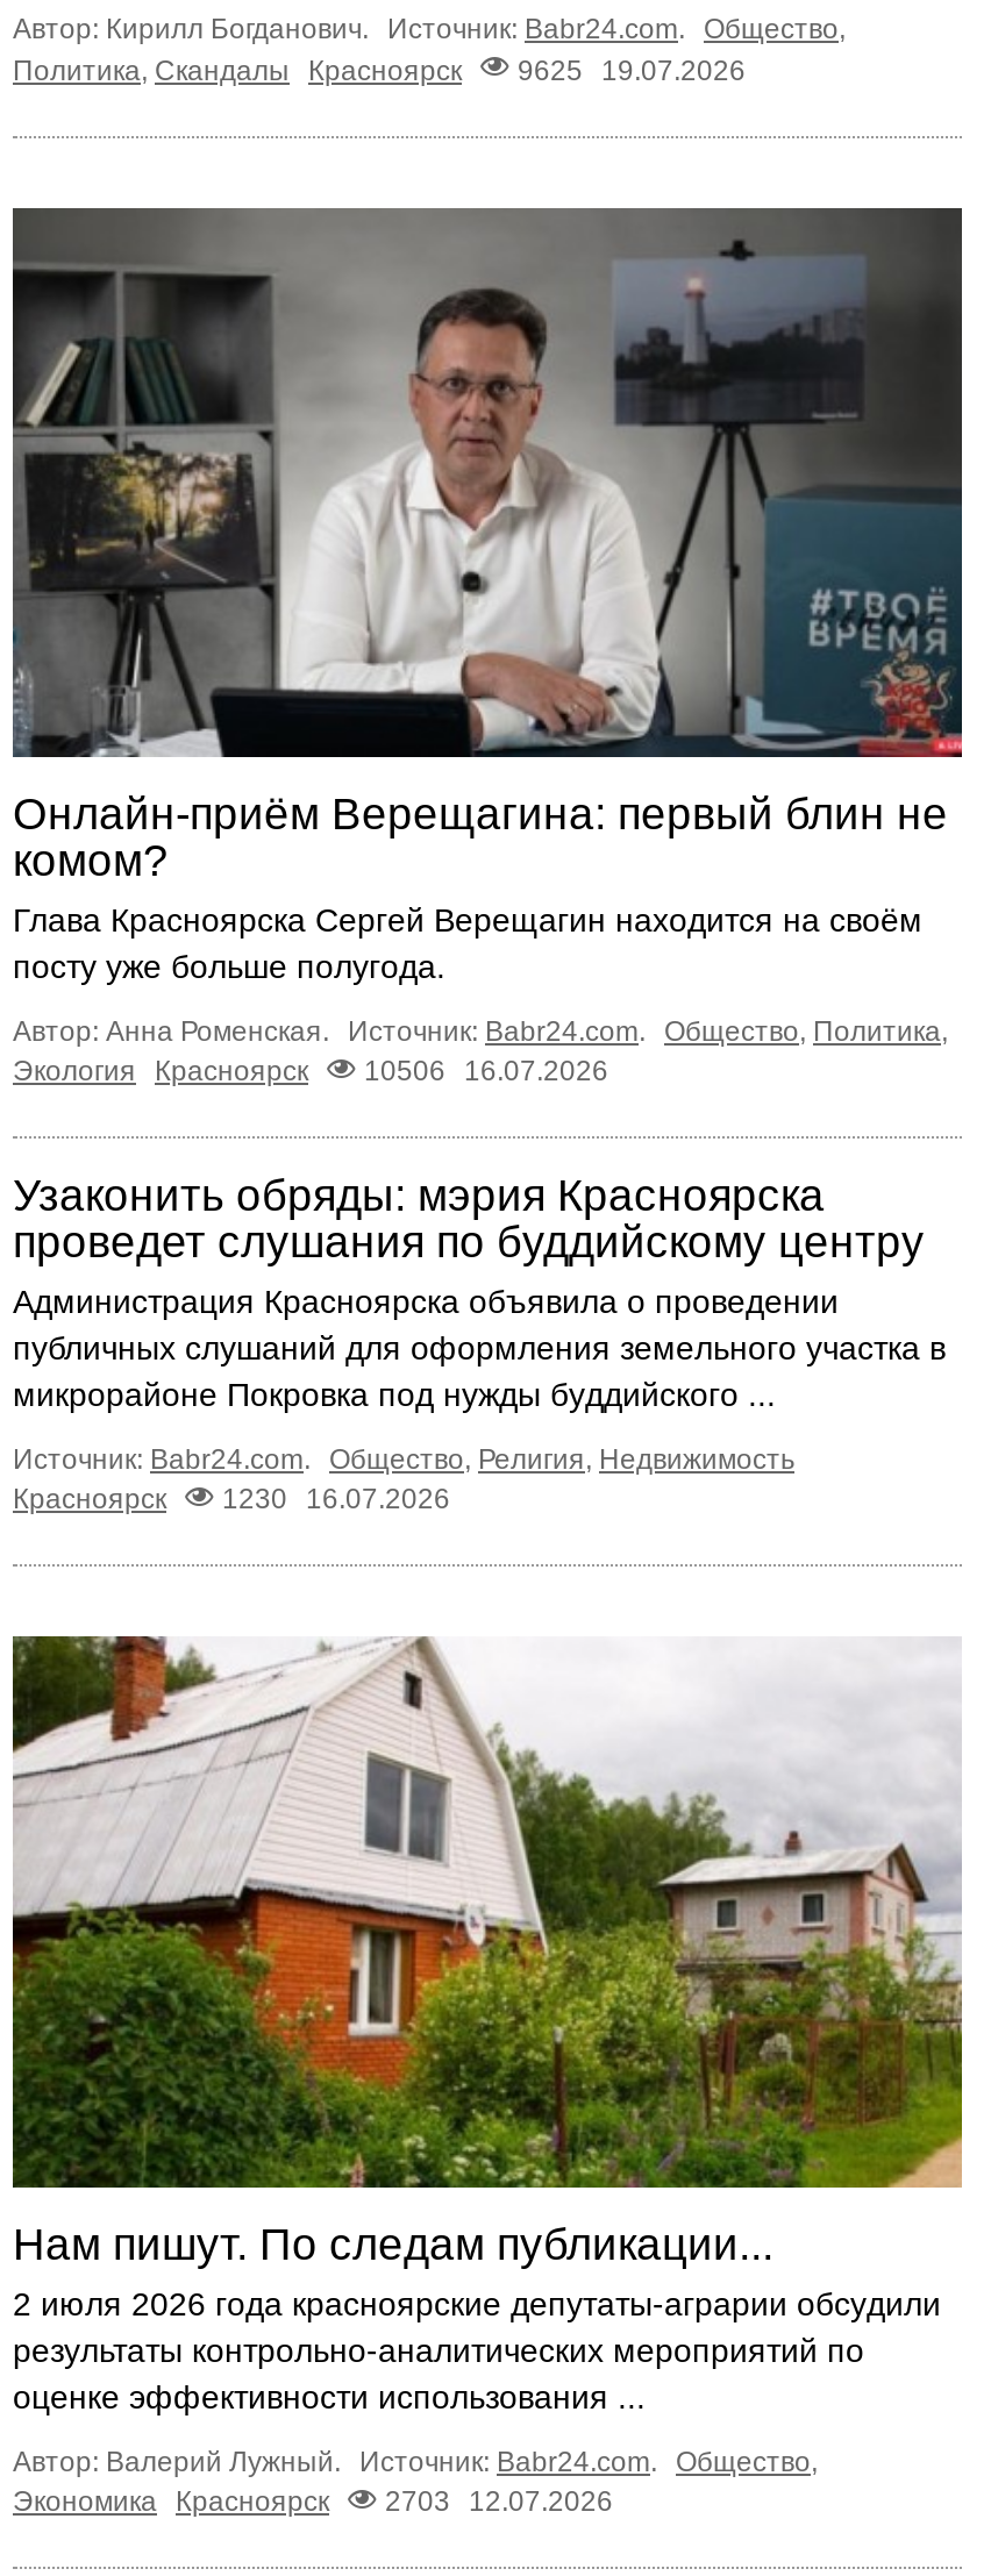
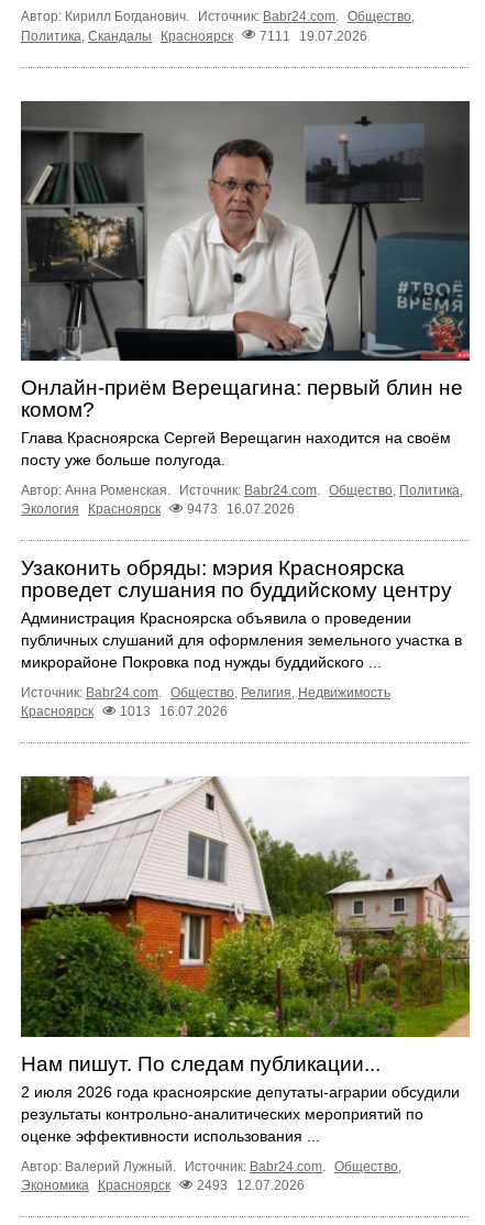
- Политика, Скандалы Красноярск 9625 19.07.2026
+ Политика, Скандалы Красноярск 7111 19.07.2026

- Экология Красноярск 10506 16.07.2026
+ Экология Красноярск 9473 16.07.2026

- Красноярск 1230 16.07.2026
+ Красноярск 1013 16.07.2026

- Экономика Красноярск 2703 12.07.2026
+ Экономика Красноярск 2493 12.07.2026
